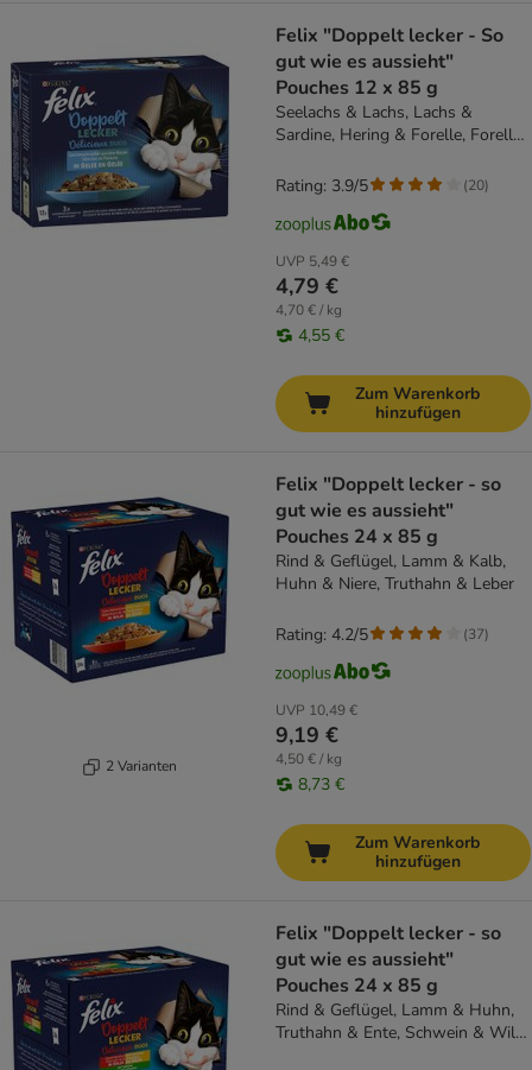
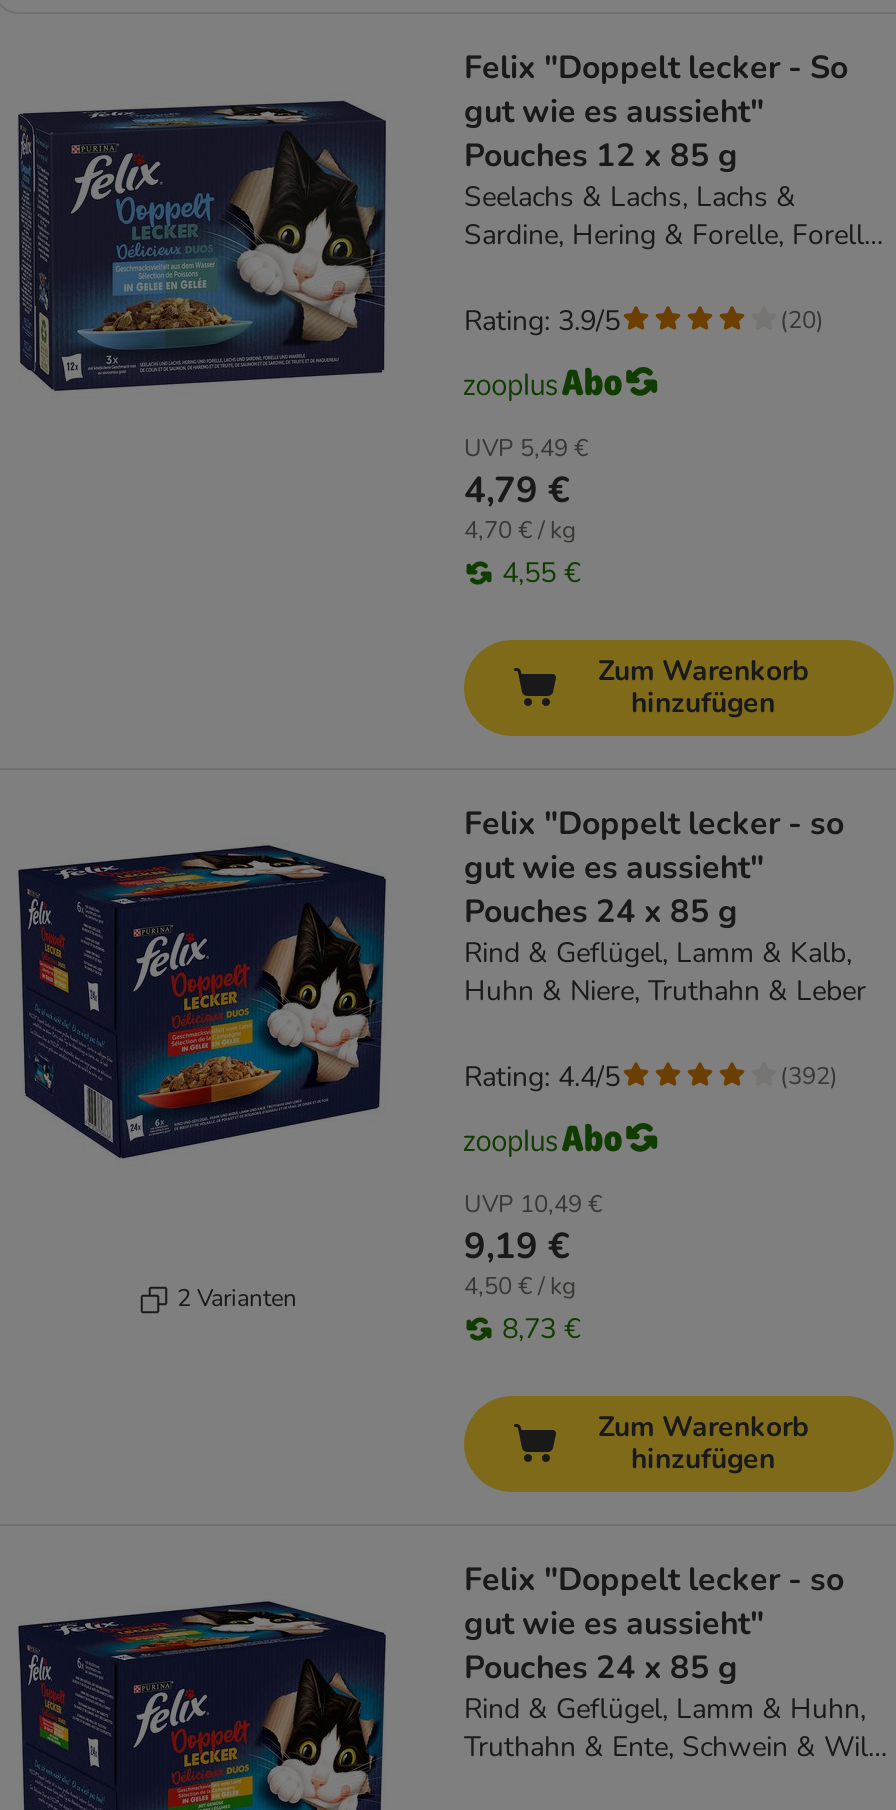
- Rating: 4.2/5
+ Rating: 4.4/5

- (37)
+ (392)
